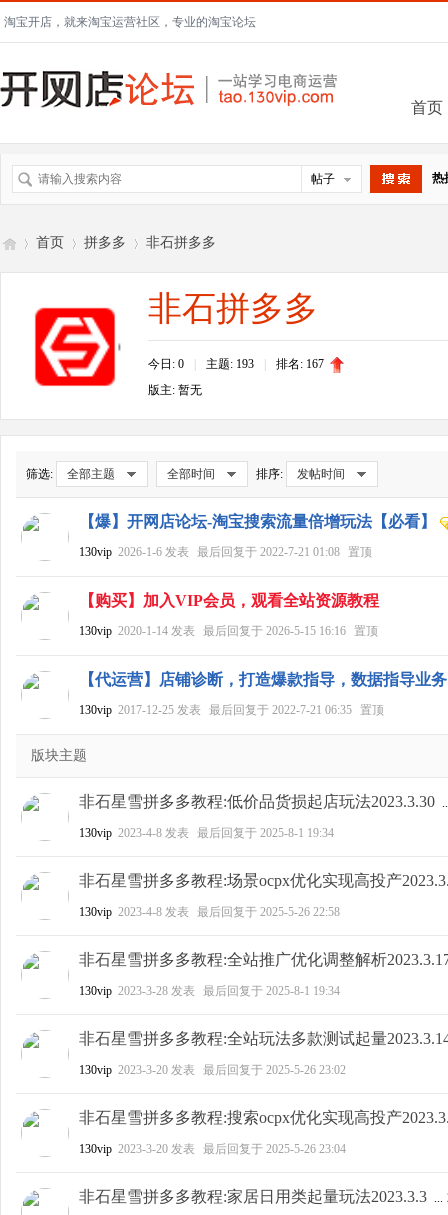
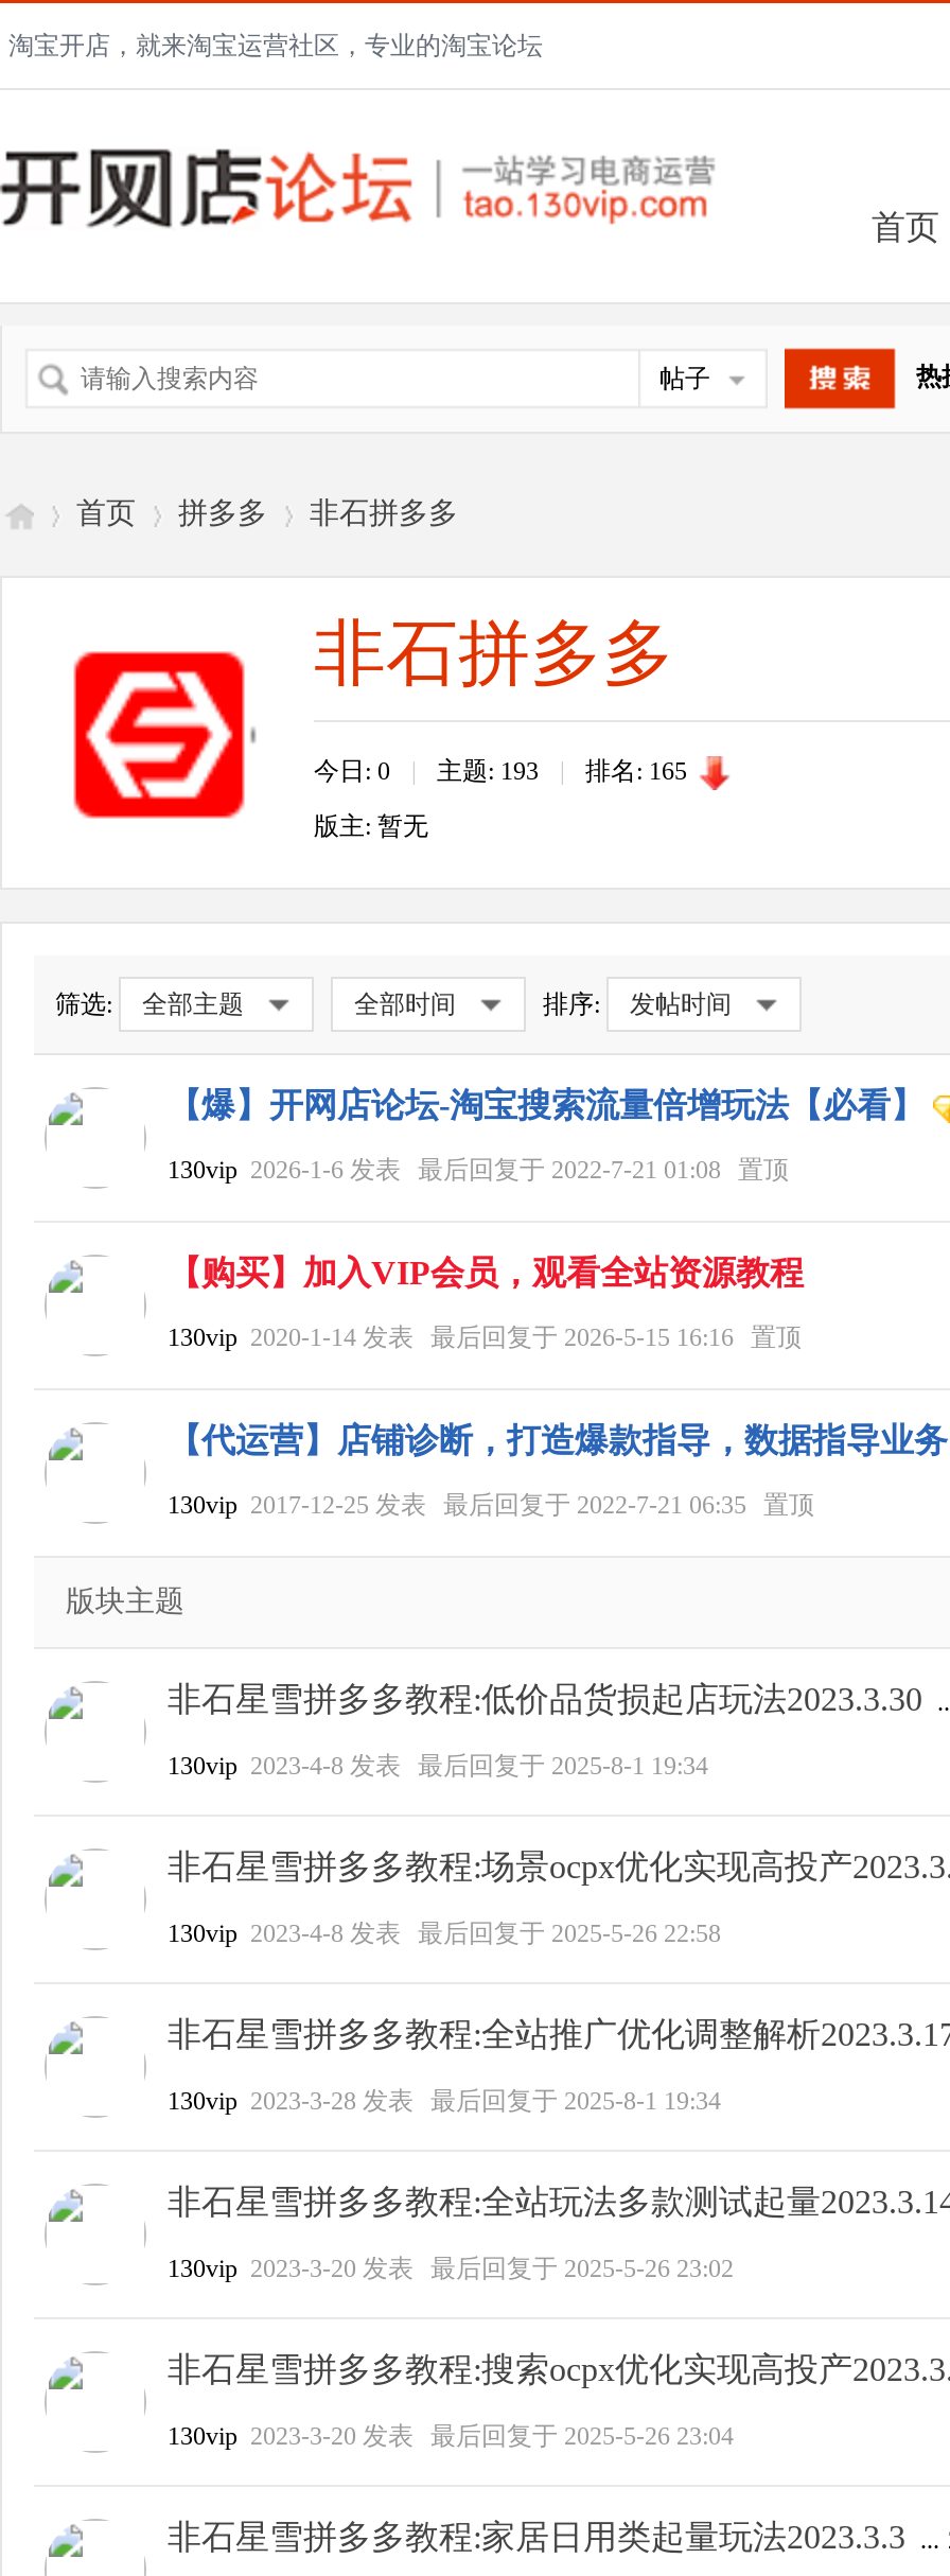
- 今日: 0 主题: 193 排名: 167
+ 今日: 0 主题: 193 排名: 165
